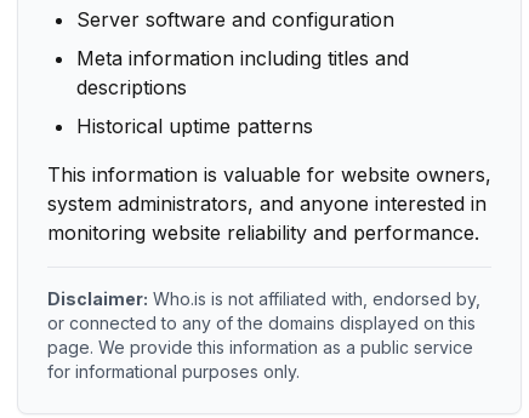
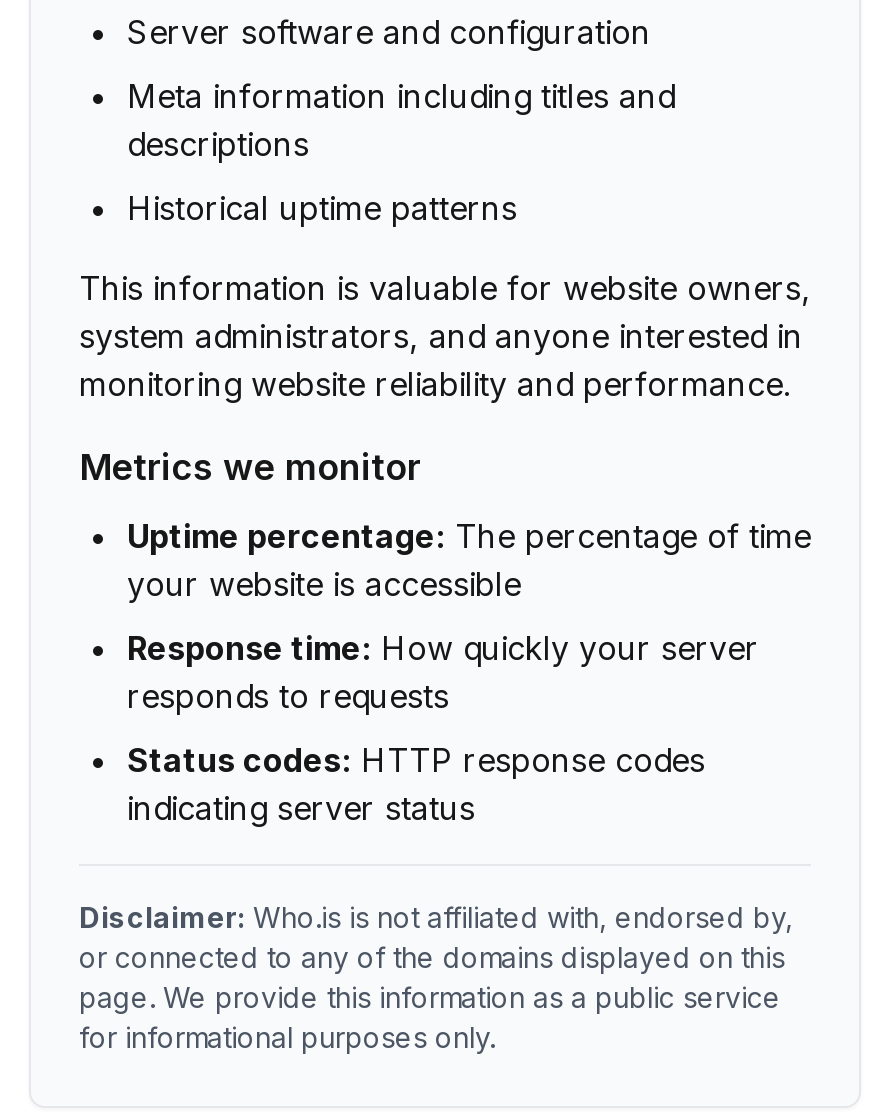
+ Metrics we monitor
+ Uptime percentage: The percentage of time
+ your website is accessible
+ Response time: How quickly your server
+ responds to requests
+ Status codes: HTTP response codes
+ indicating server status
